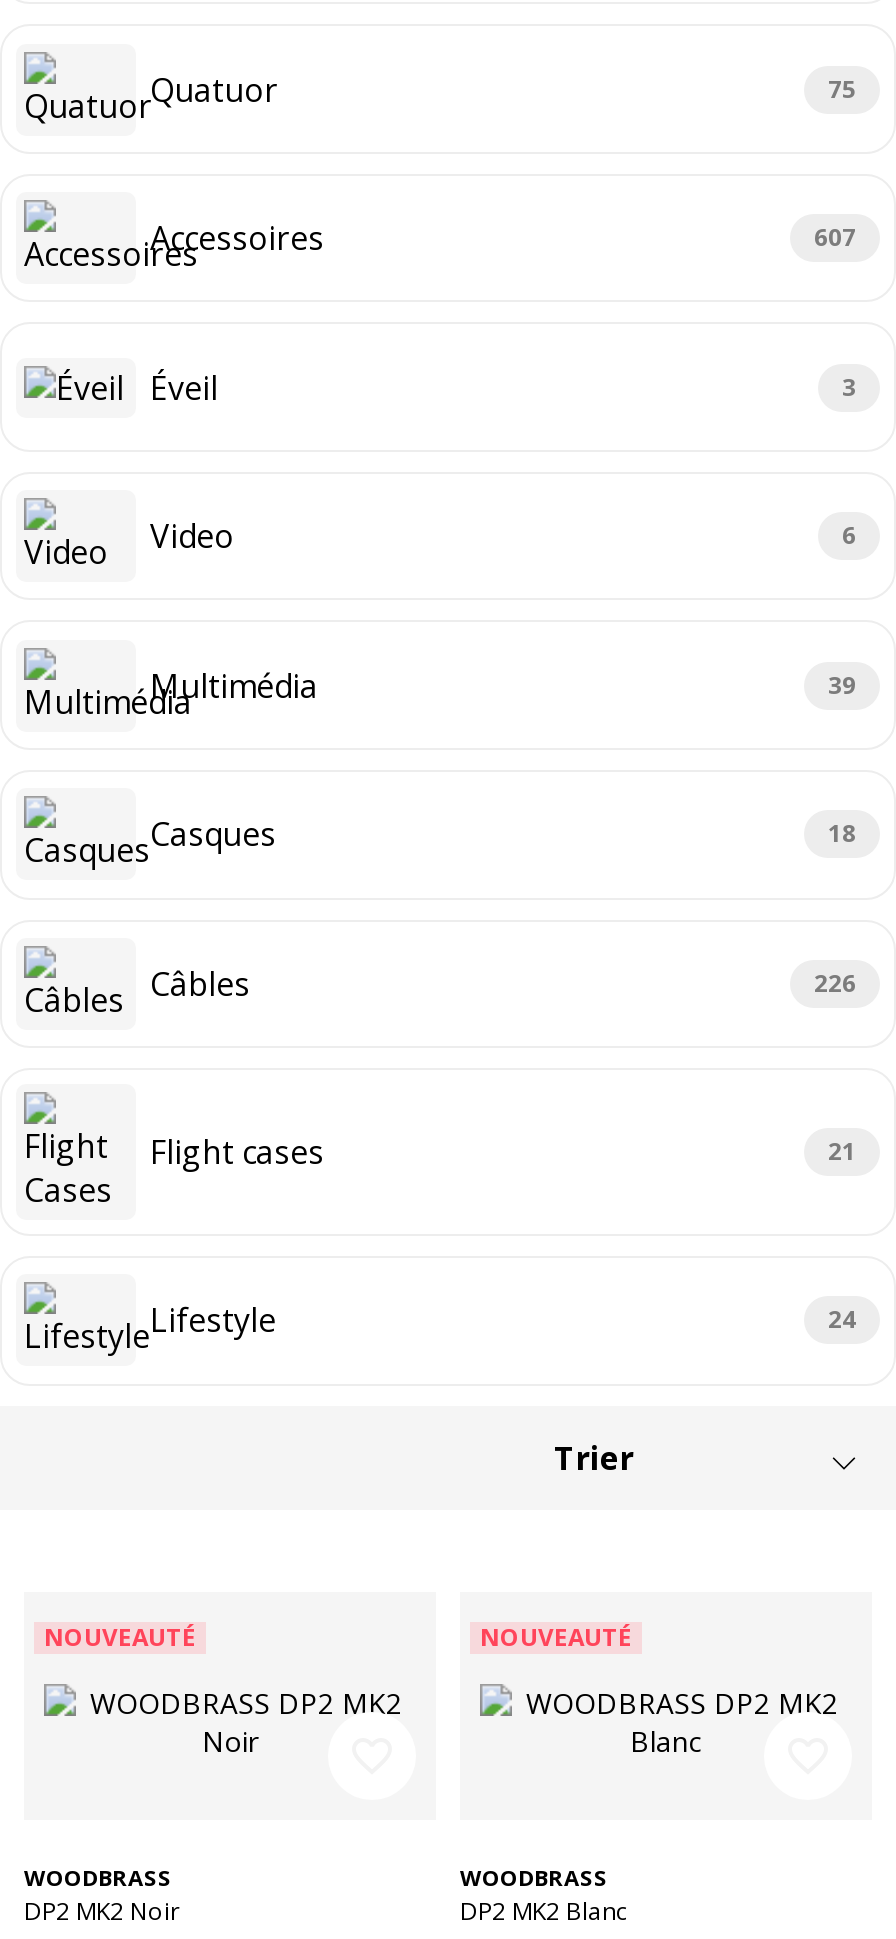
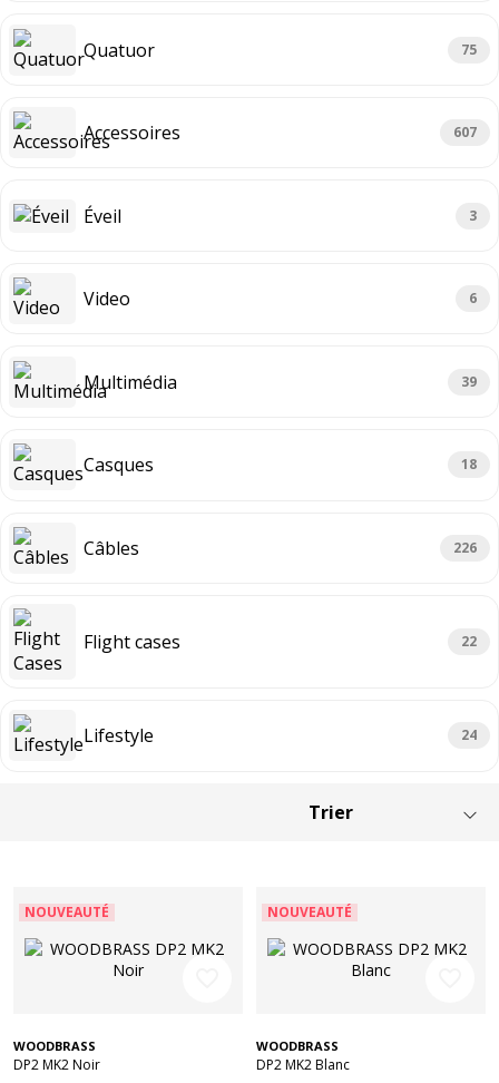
- 21
+ 22
